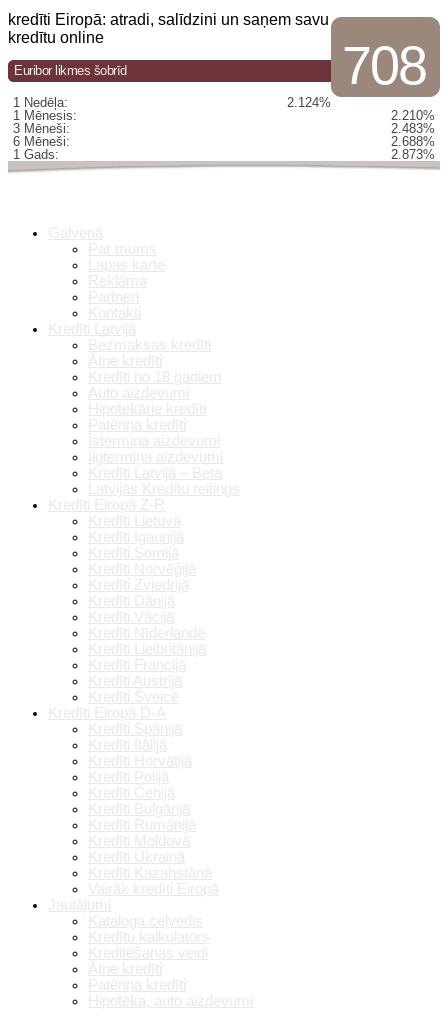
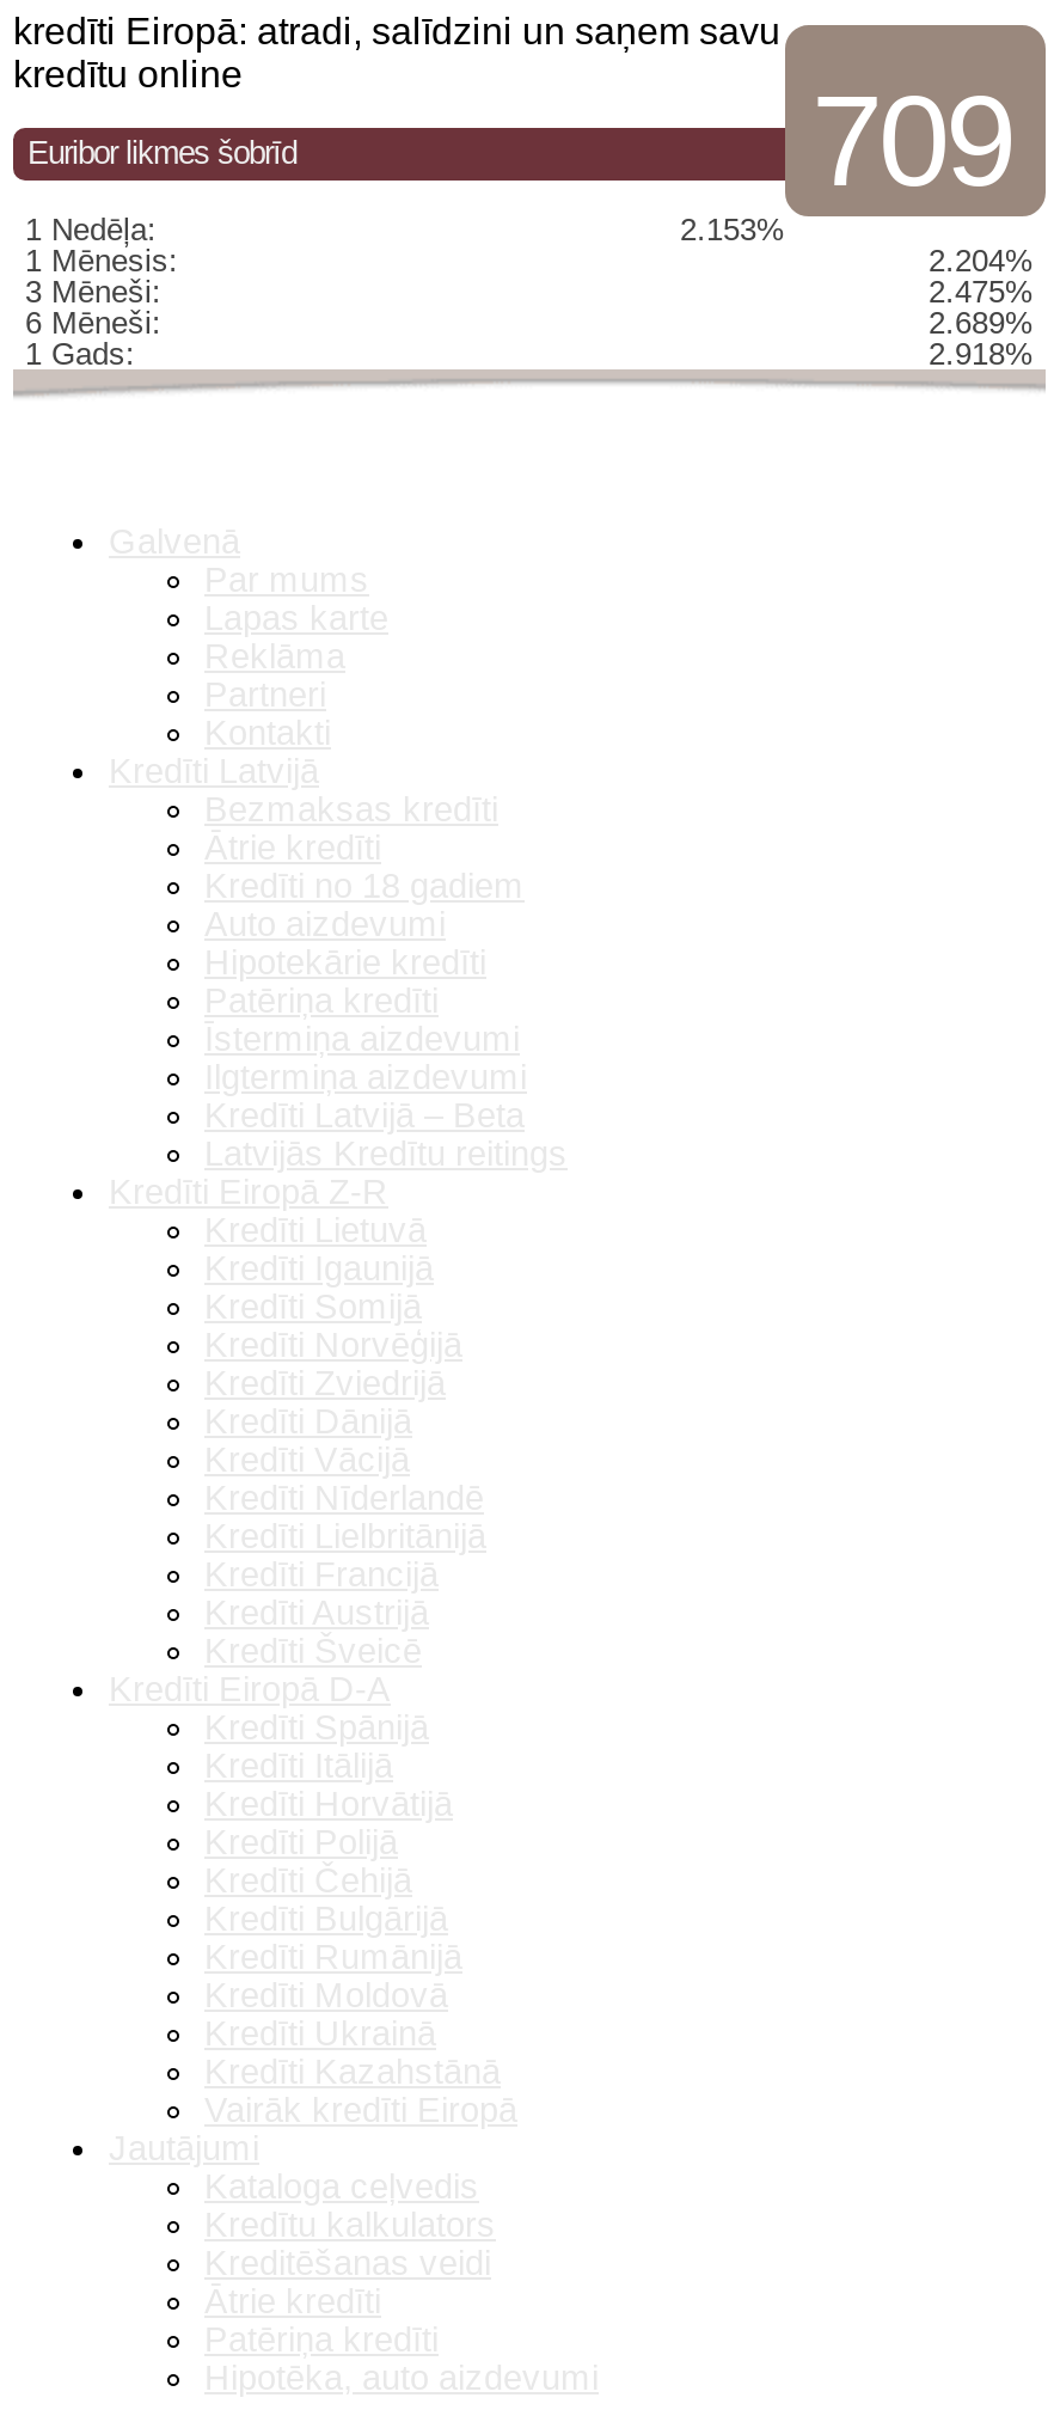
- 708
+ 709

- 2.124%
+ 2.153%

- 2.210%
+ 2.204%

- 2.483%
+ 2.475%

- 2.688%
+ 2.689%

- 2.873%
+ 2.918%
